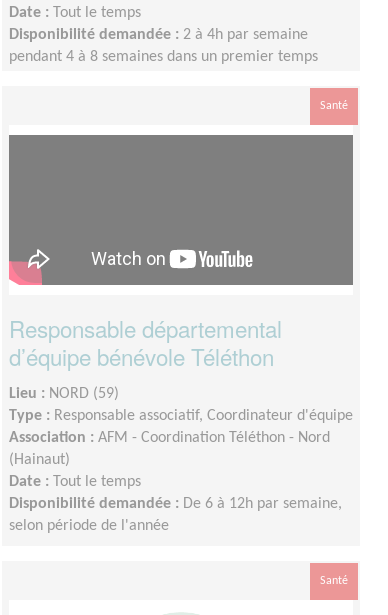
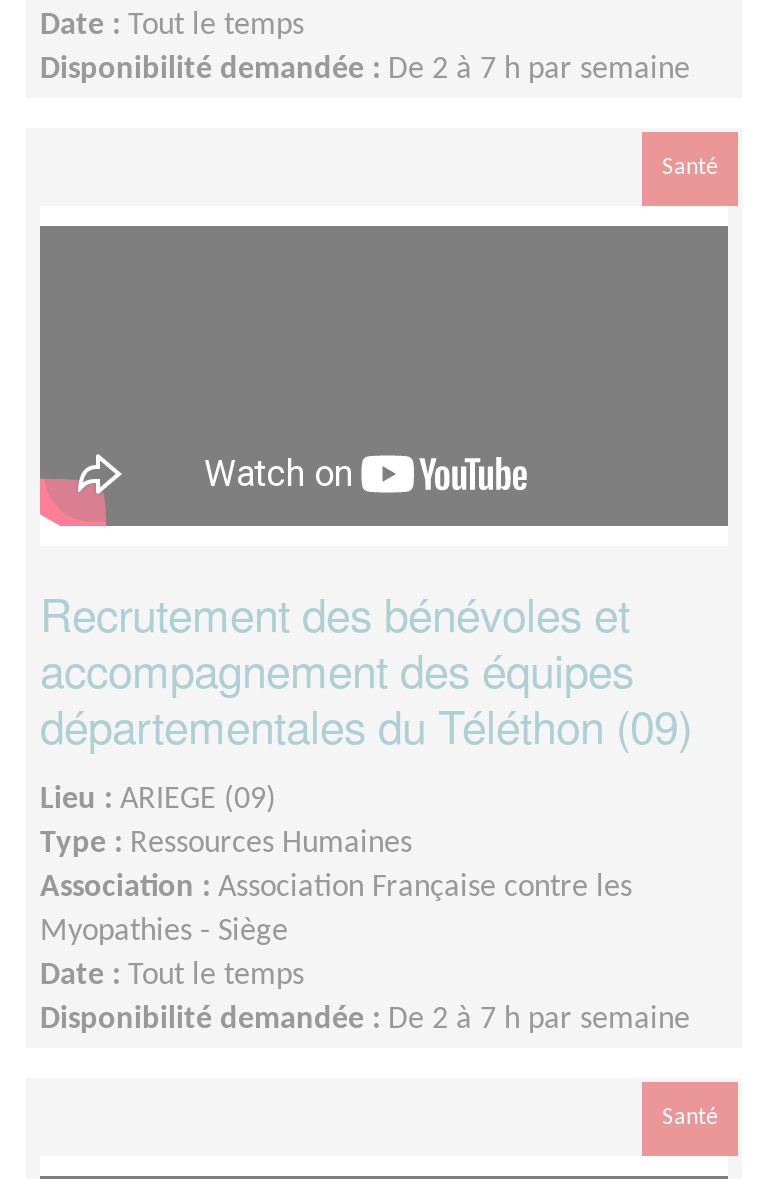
- Disponibilité demandée : 2 à 4h par semaine
- pendant 4 à 8 semaines dans un premier temps
+ Disponibilité demandée : De 2 à 7 h par semaine

- Responsable départemental
- d’équipe bénévole Téléthon
- Lieu : NORD (59)
- Type : Responsable associatif, Coordinateur d'équipe
- Association : AFM - Coordination Téléthon - Nord
- (Hainaut)
+ Recrutement des bénévoles et
+ accompagnement des équipes
+ départementales du Téléthon (09)
+ Lieu : ARIEGE (09)
+ Type : Ressources Humaines
+ Association : Association Française contre les
+ Myopathies - Siège

- Disponibilité demandée : De 6 à 12h par semaine,
- selon période de l'année
+ Disponibilité demandée : De 2 à 7 h par semaine
